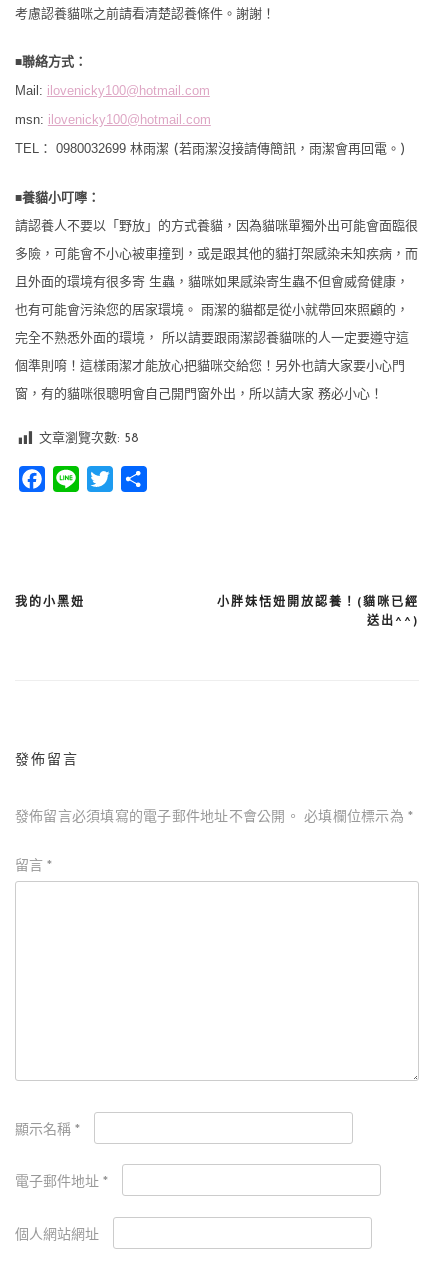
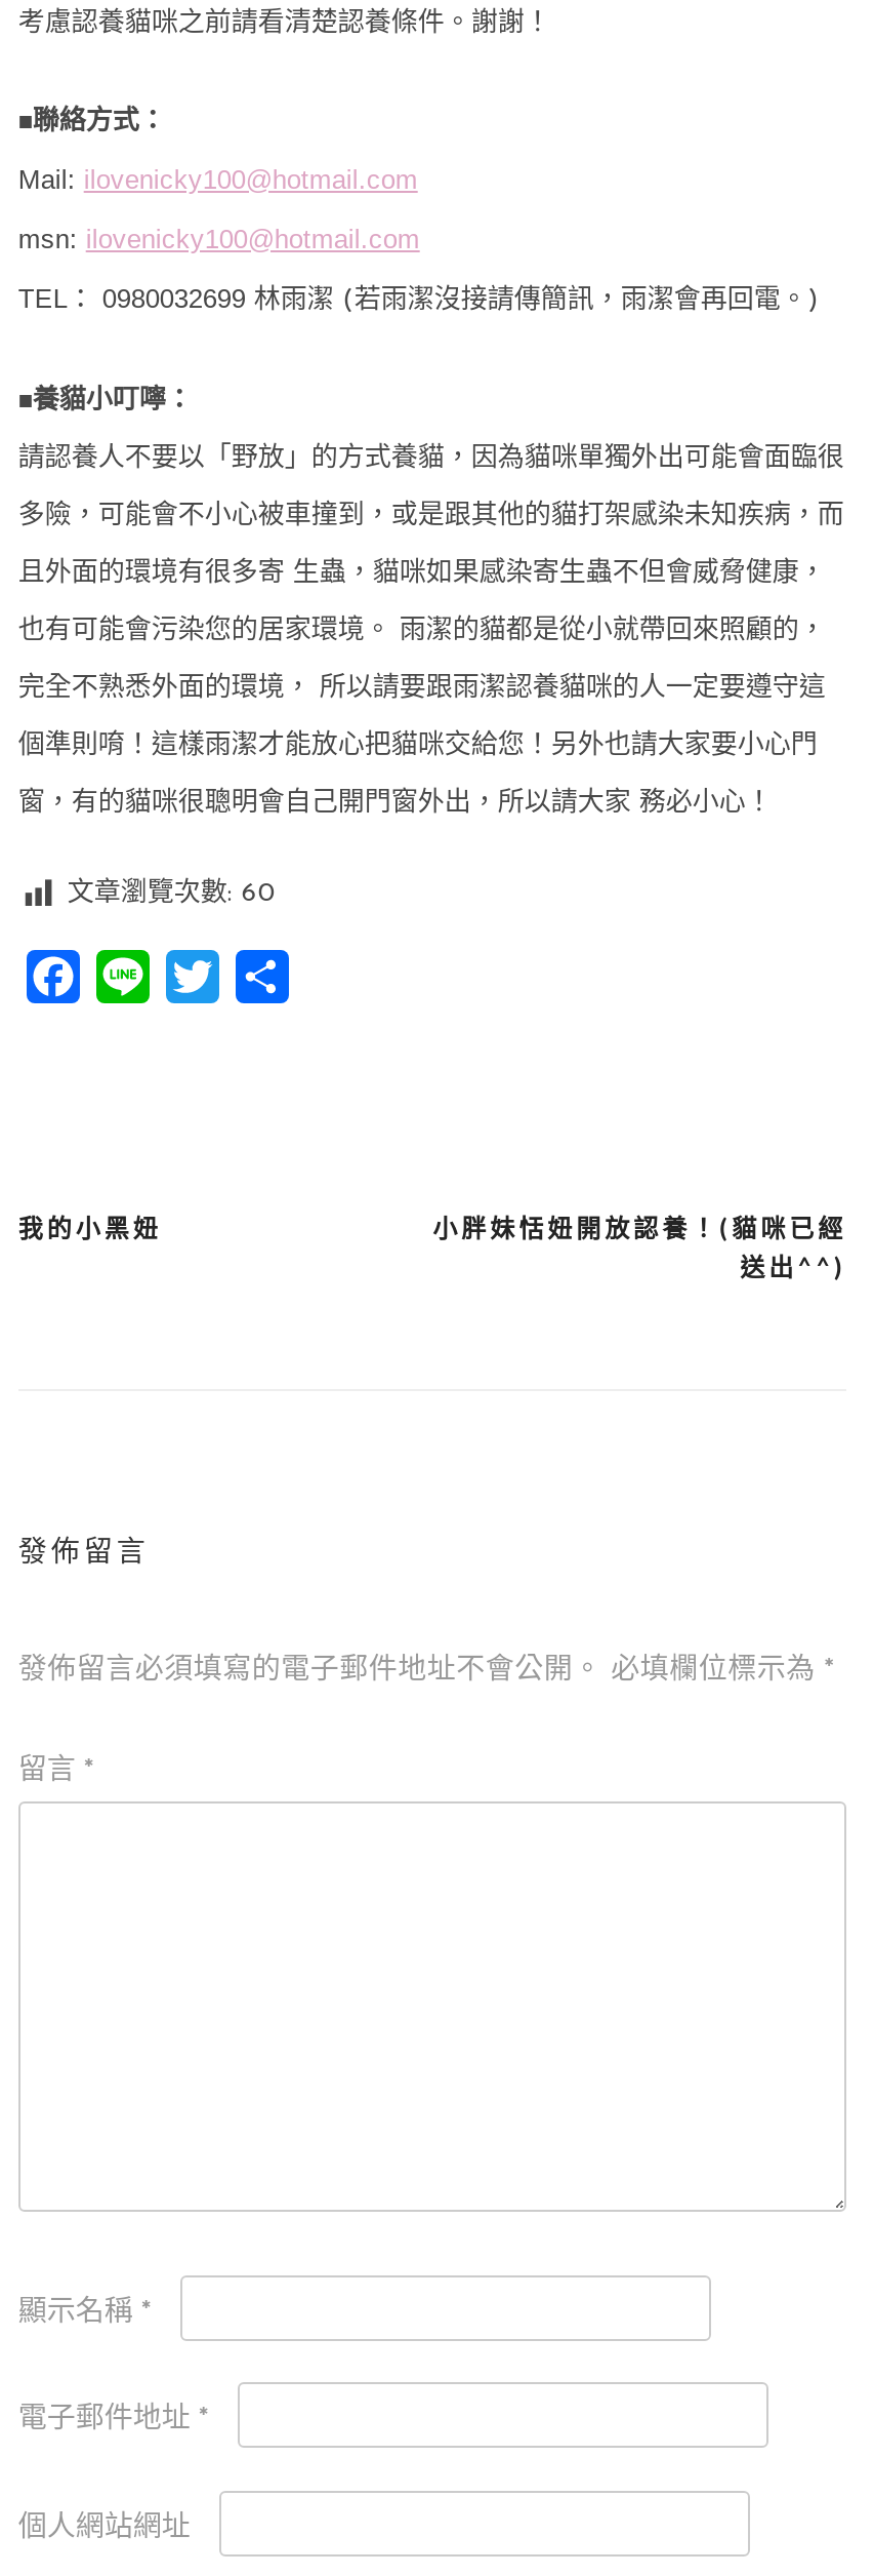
- 文章瀏覽次數: 58
+ 文章瀏覽次數: 60
